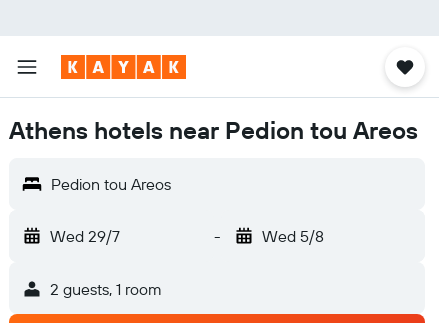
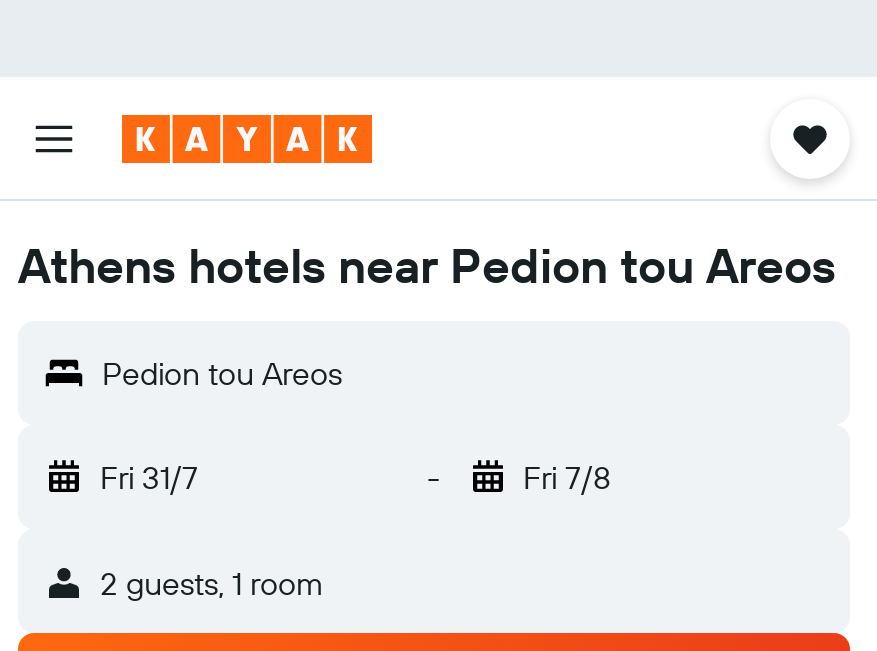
- Wed 29/7
+ Fri 31/7

- Wed 5/8
+ Fri 7/8
